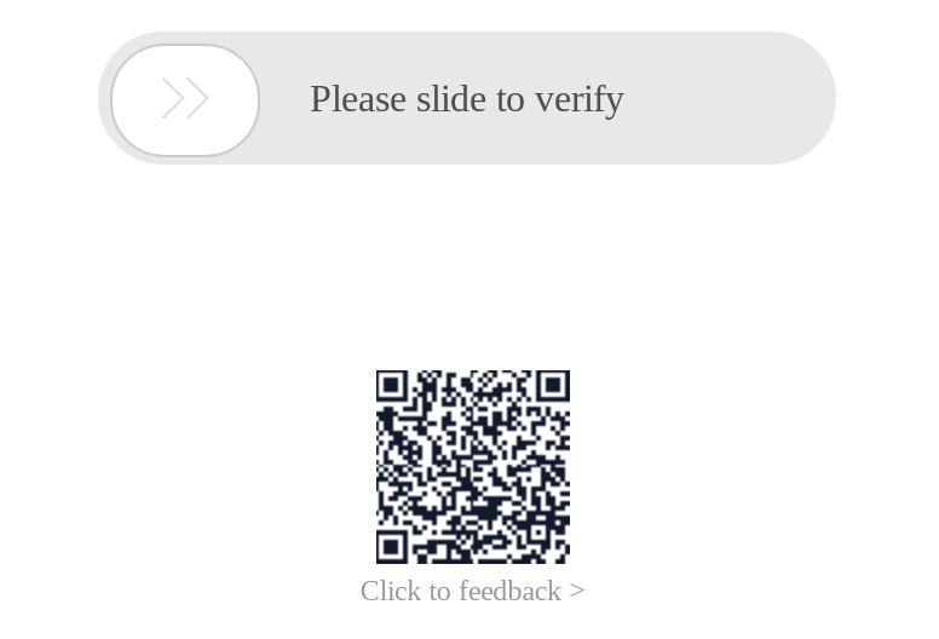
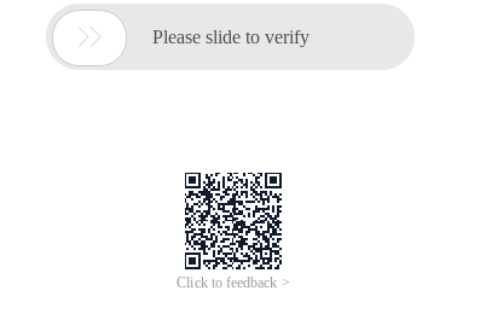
- [image]
+ [image]
